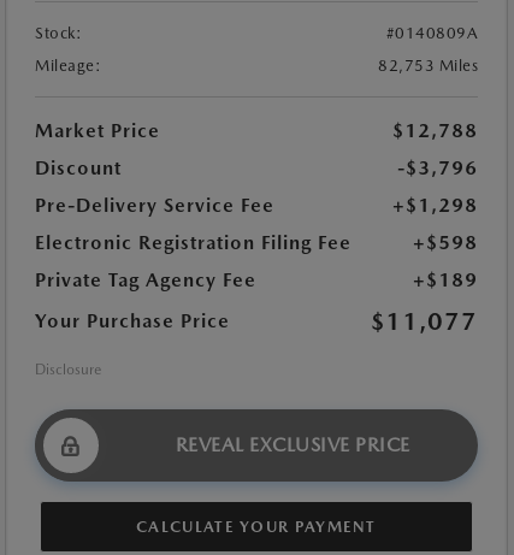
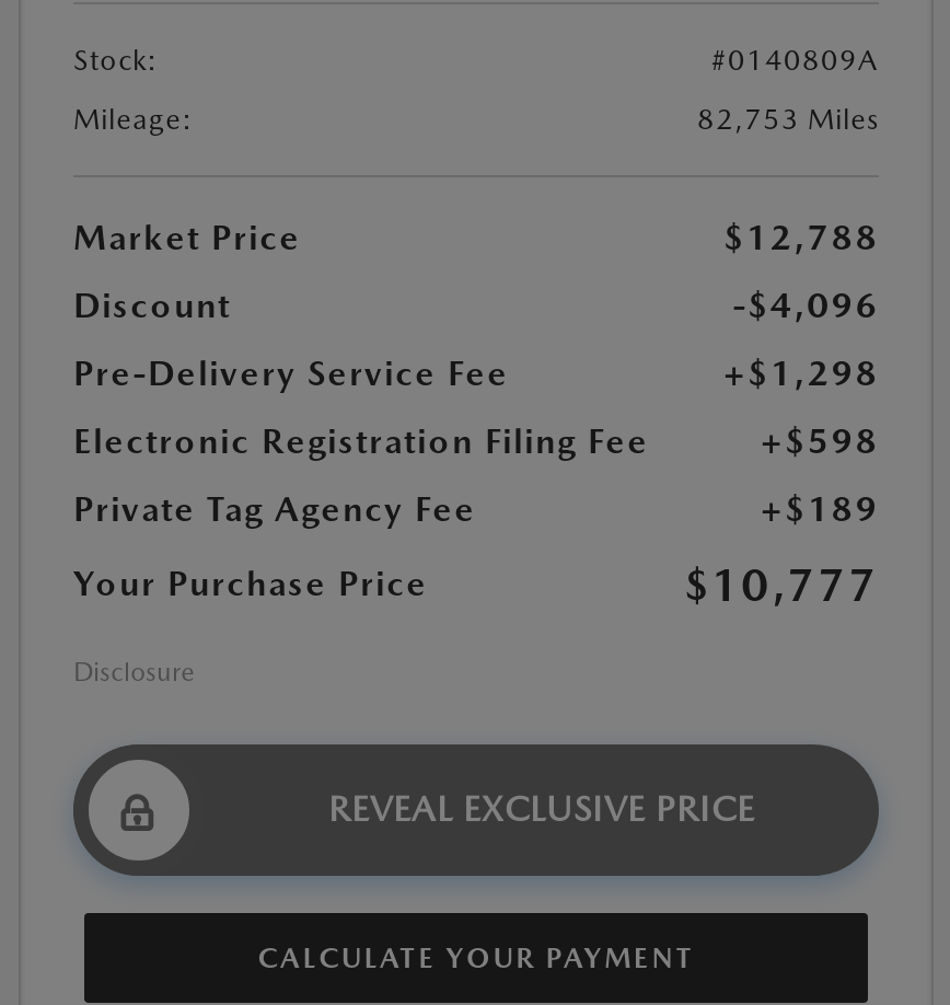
- -$3,796
+ -$4,096

- $11,077
+ $10,777
